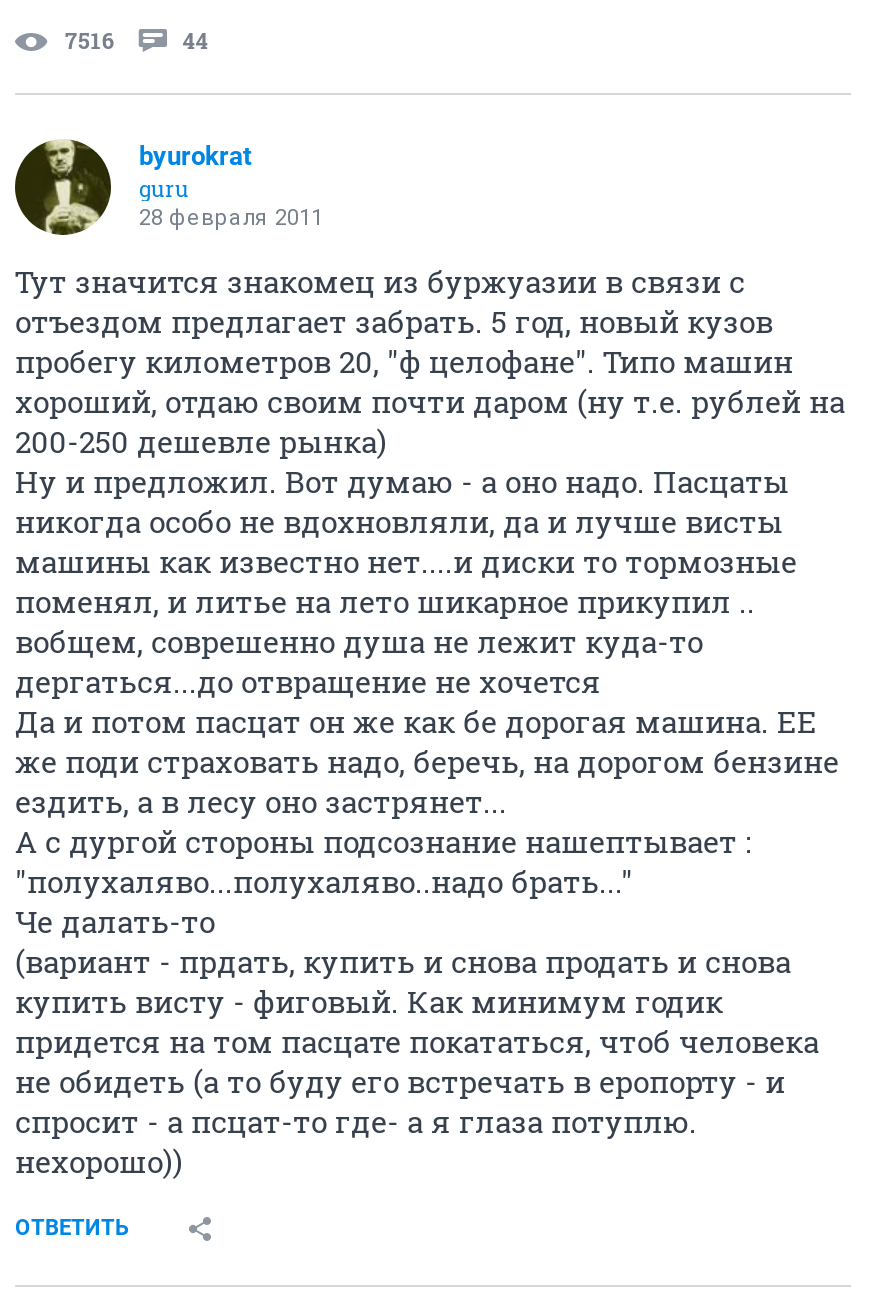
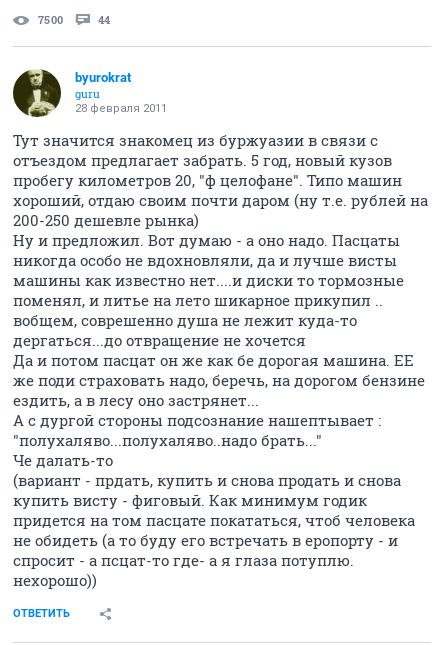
- 7516
+ 7500
